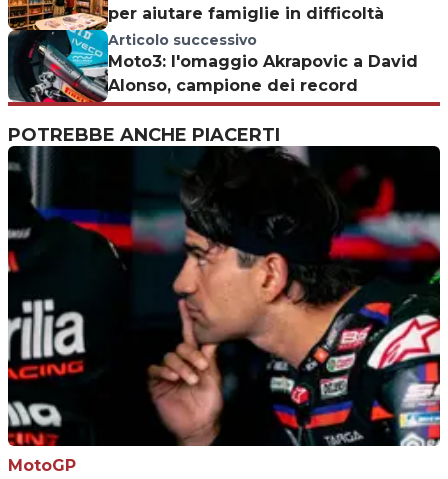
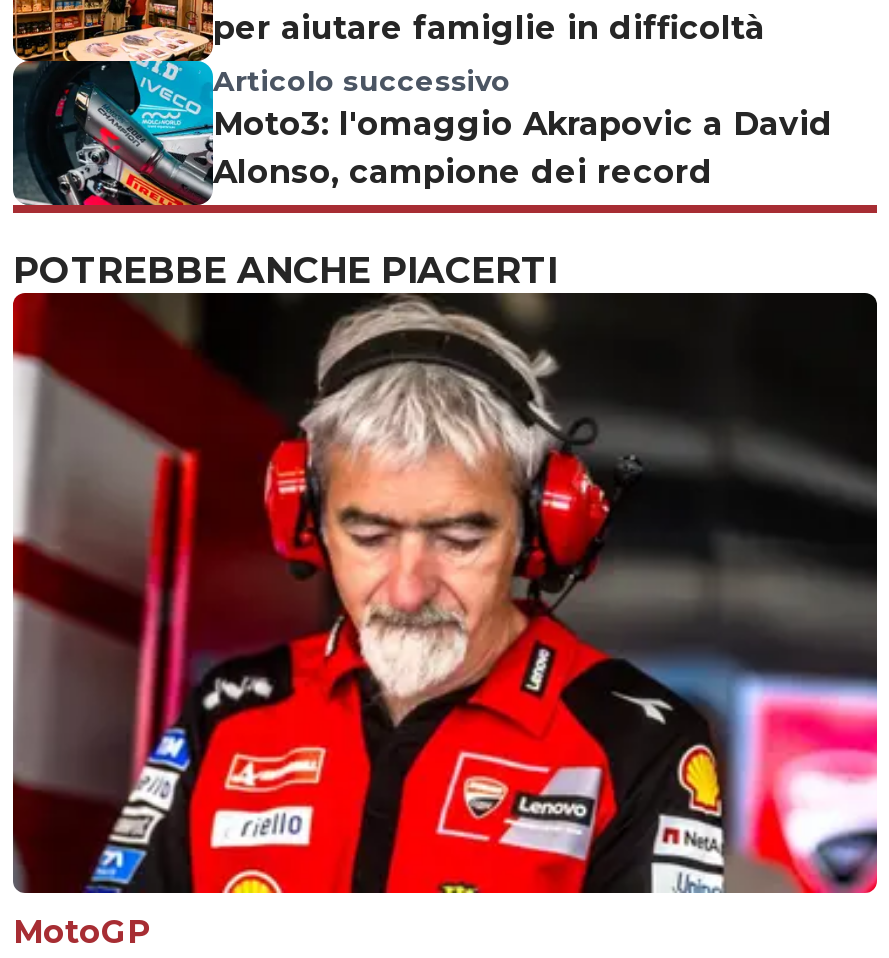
- [image]
+ [image]
